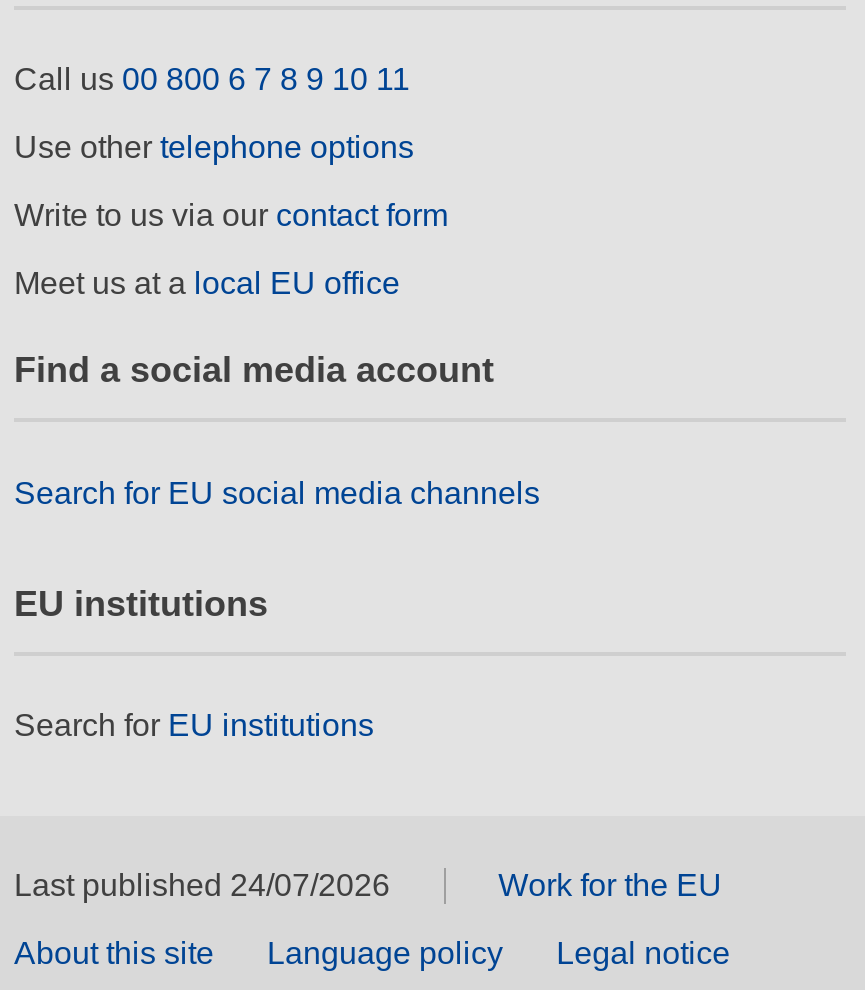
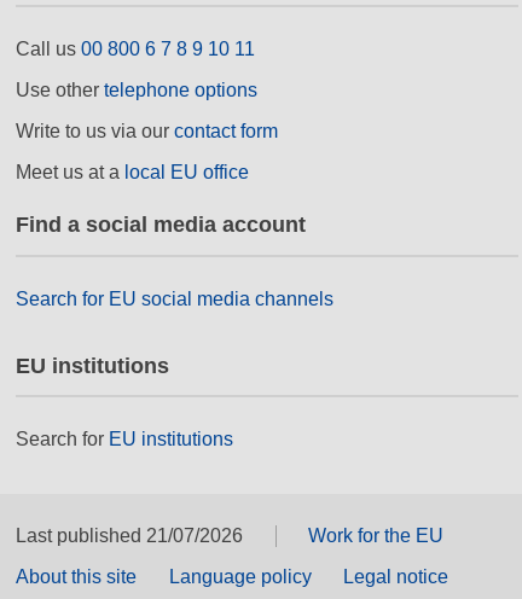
- Last published 24/07/2026
+ Last published 21/07/2026
